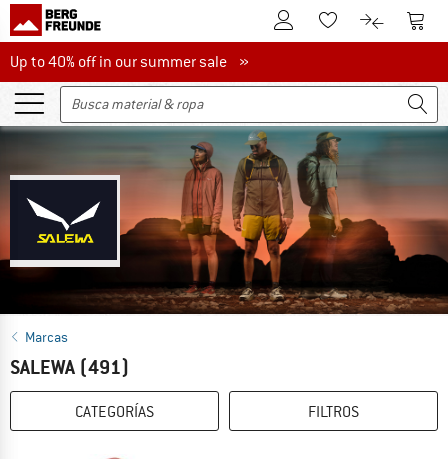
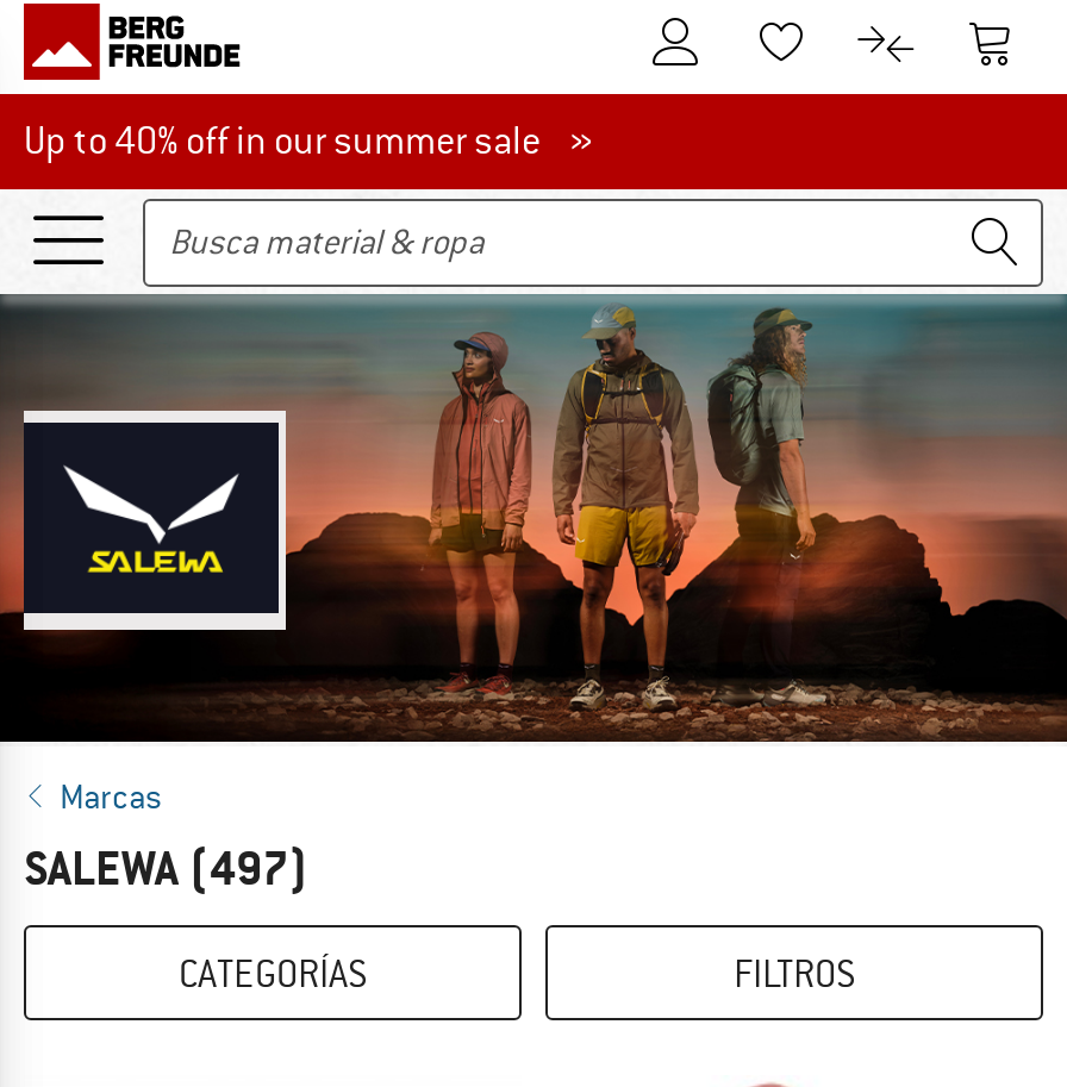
- SALEWA (491)
+ SALEWA (497)
